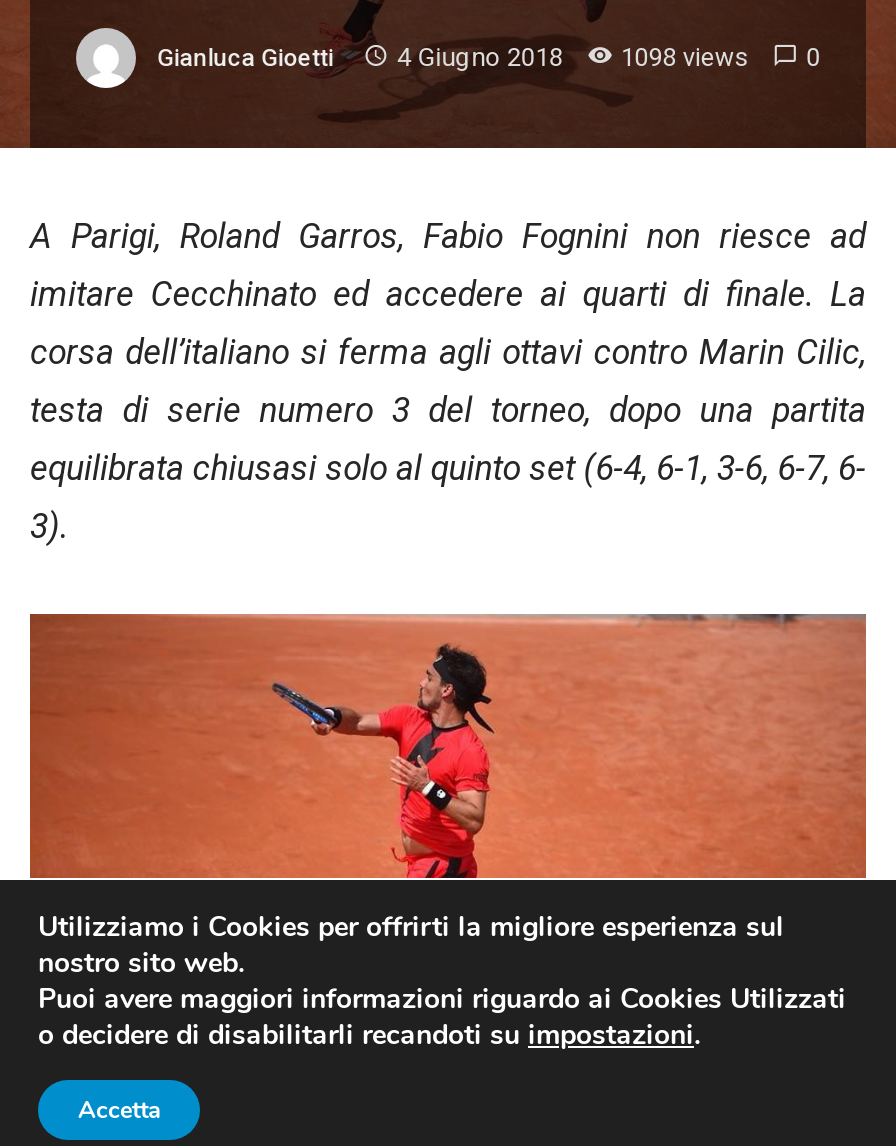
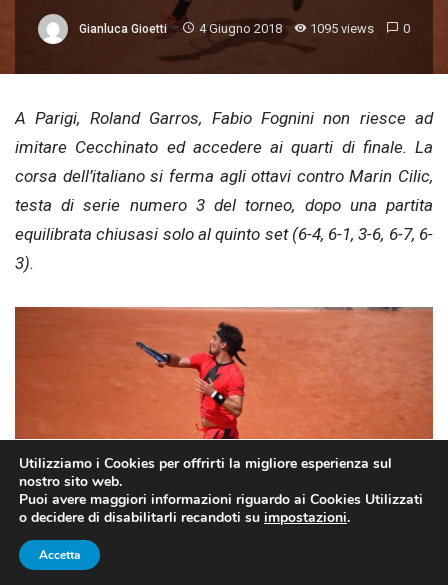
- 4 Giugno 2018 1098 views 0
+ 4 Giugno 2018 1095 views 0
